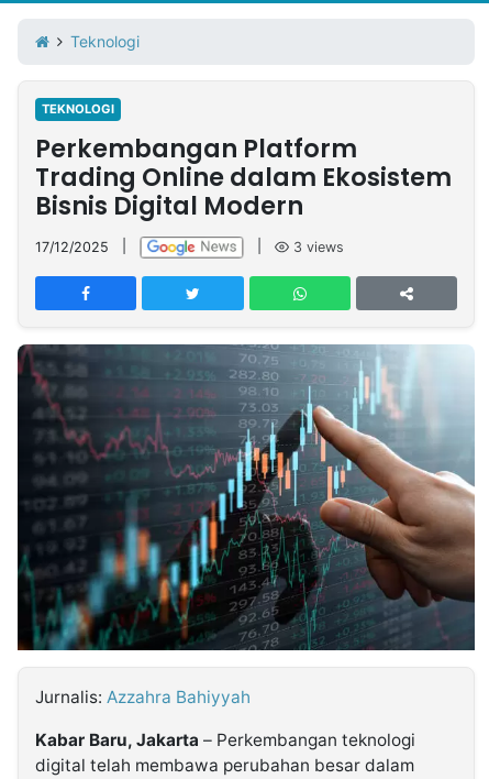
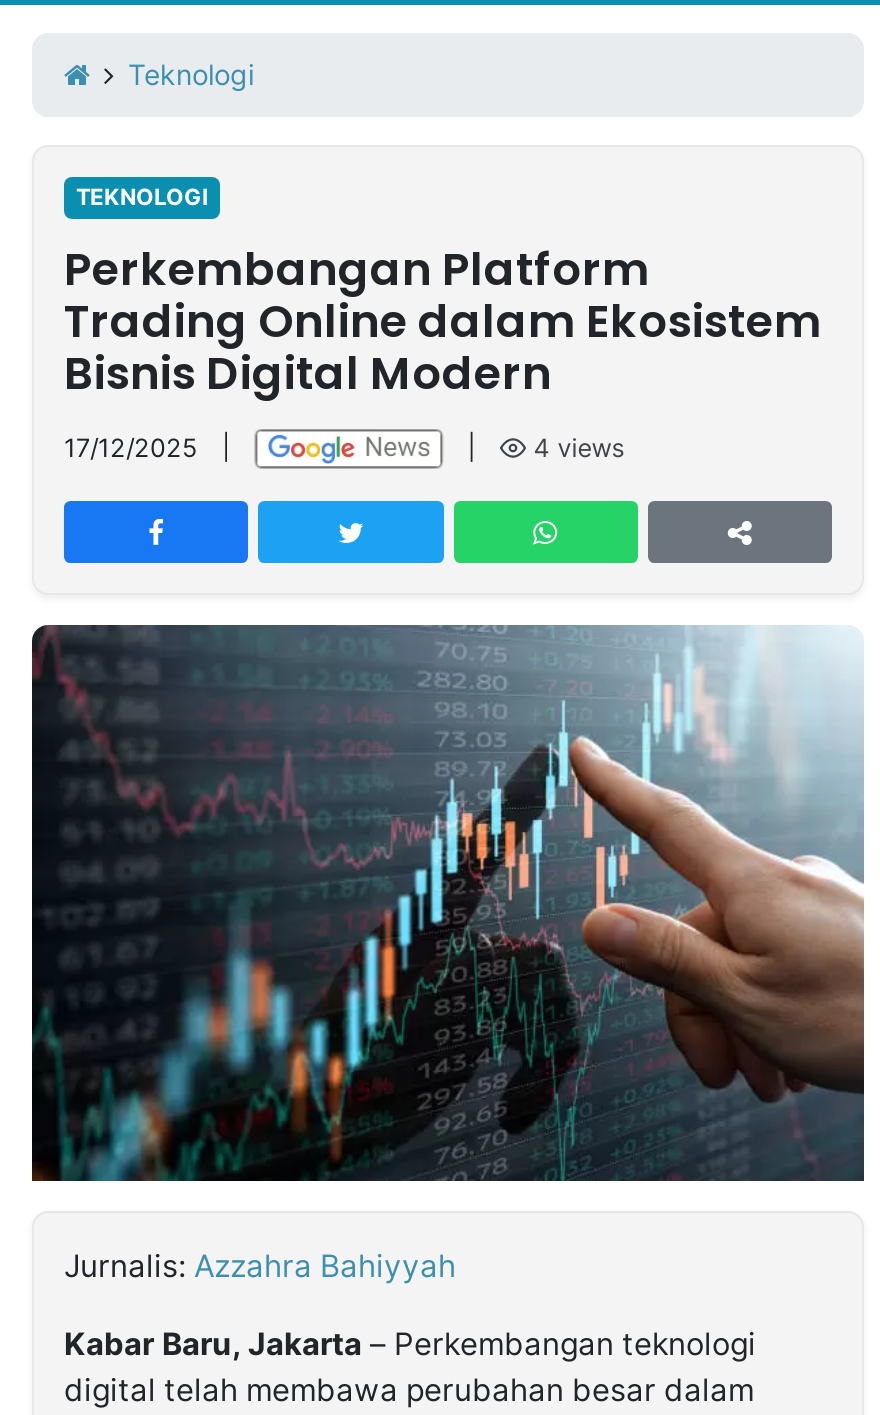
- 3 views
+ 4 views
